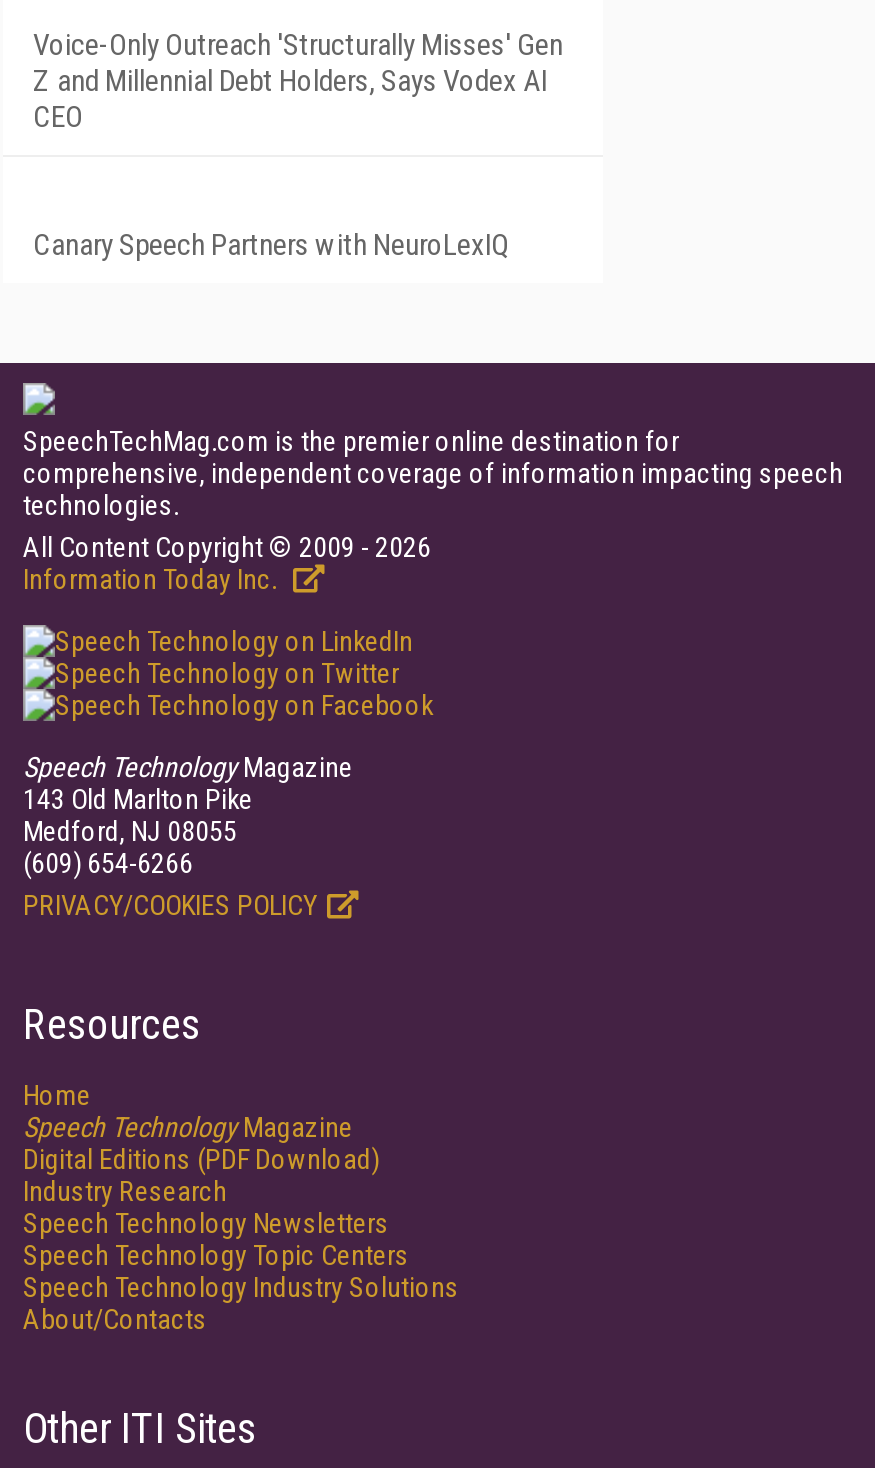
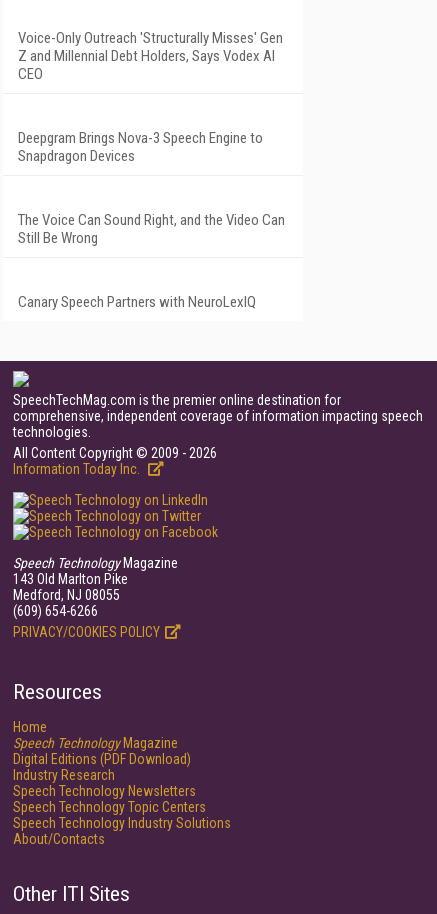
+ Deepgram Brings Nova-3 Speech Engine to
+ Snapdragon Devices

+ The Voice Can Sound Right, and the Video Can
+ Still Be Wrong
